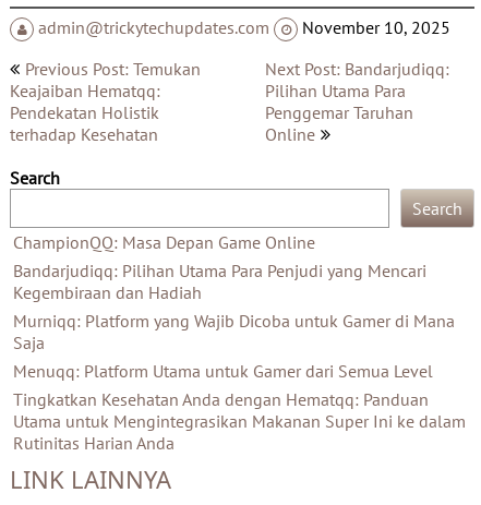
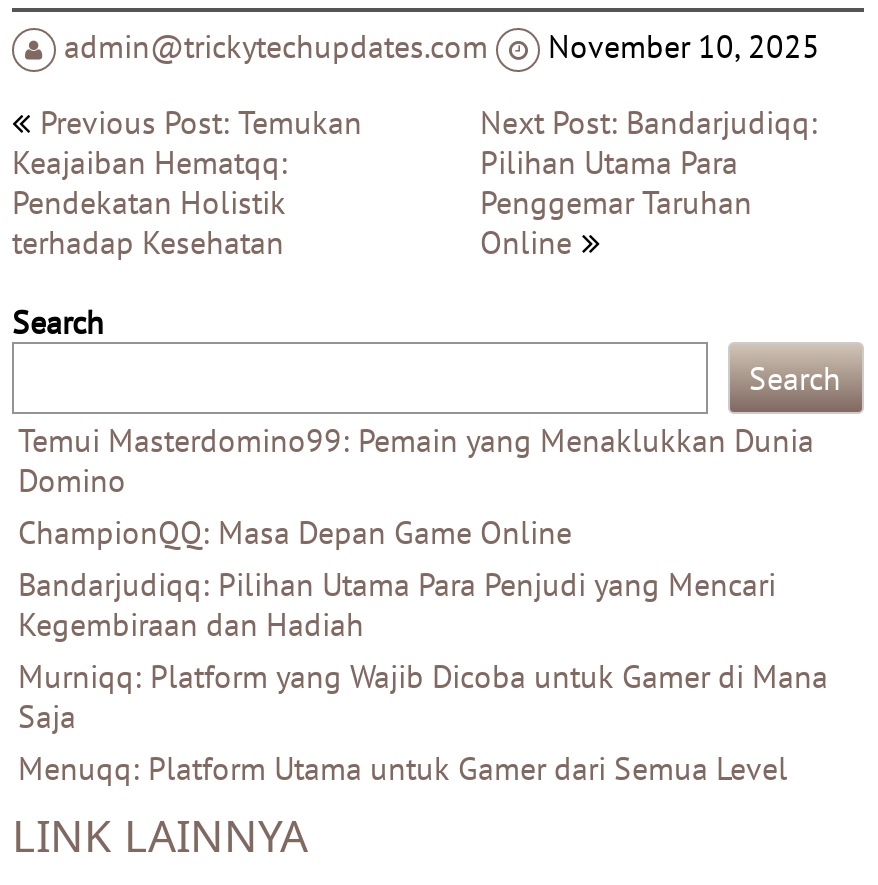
+ Temui Masterdomino99: Pemain yang Menaklukkan Dunia
+ Domino

moved down: ChampionQQ: Masa Depan Game Online | Bandarjudiqq: Pilihan Utama Para Penjudi yang Mencari | Kegembiraan dan Hadiah | Murniqq: Platform yang Wajib Dicoba untuk Gamer di Mana | Saja | Menuqq: Platform Utama untuk Gamer dari Semua Level

- Tingkatkan Kesehatan Anda dengan Hematqq: Panduan
- Utama untuk Mengintegrasikan Makanan Super Ini ke dalam
- Rutinitas Harian Anda
